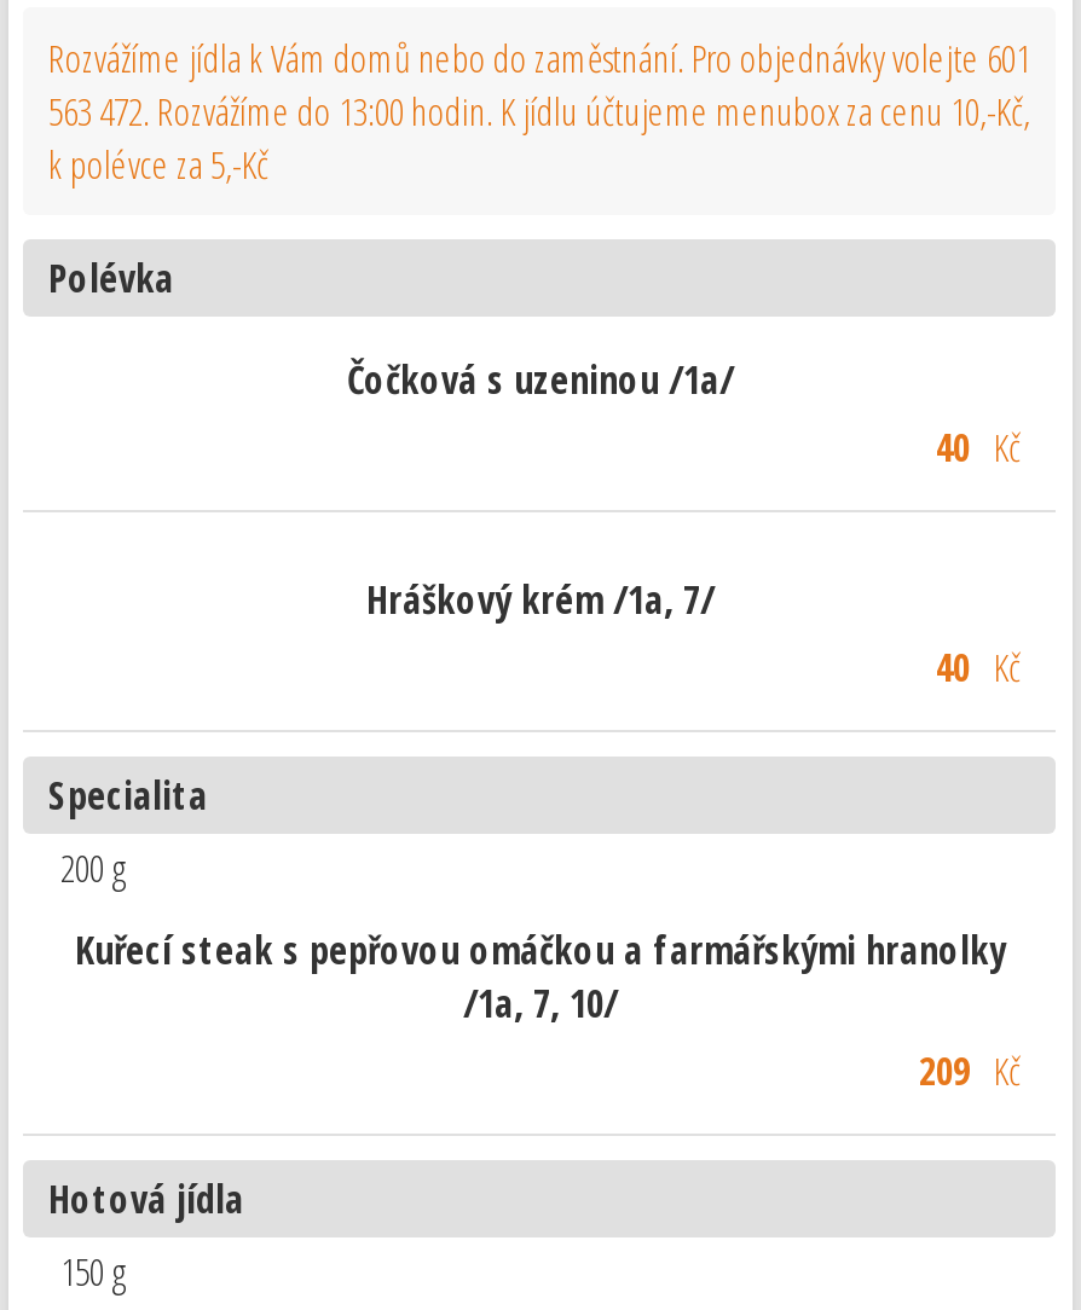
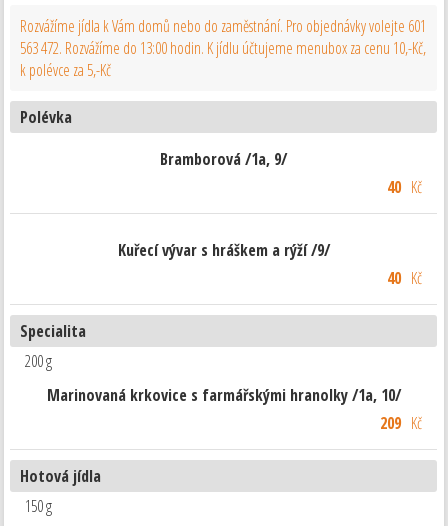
- Čočková s uzeninou /1a/
+ Bramborová /1a, 9/

- Hráškový krém /1a, 7/
+ Kuřecí vývar s hráškem a rýží /9/

- Kuřecí steak s pepřovou omáčkou a farmářskými hranolky
- /1a, 7, 10/
+ Marinovaná krkovice s farmářskými hranolky /1a, 10/
